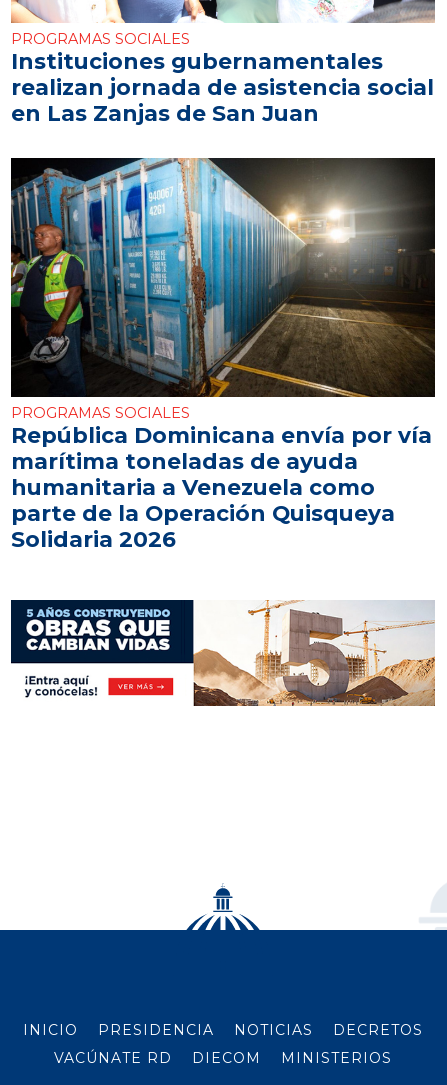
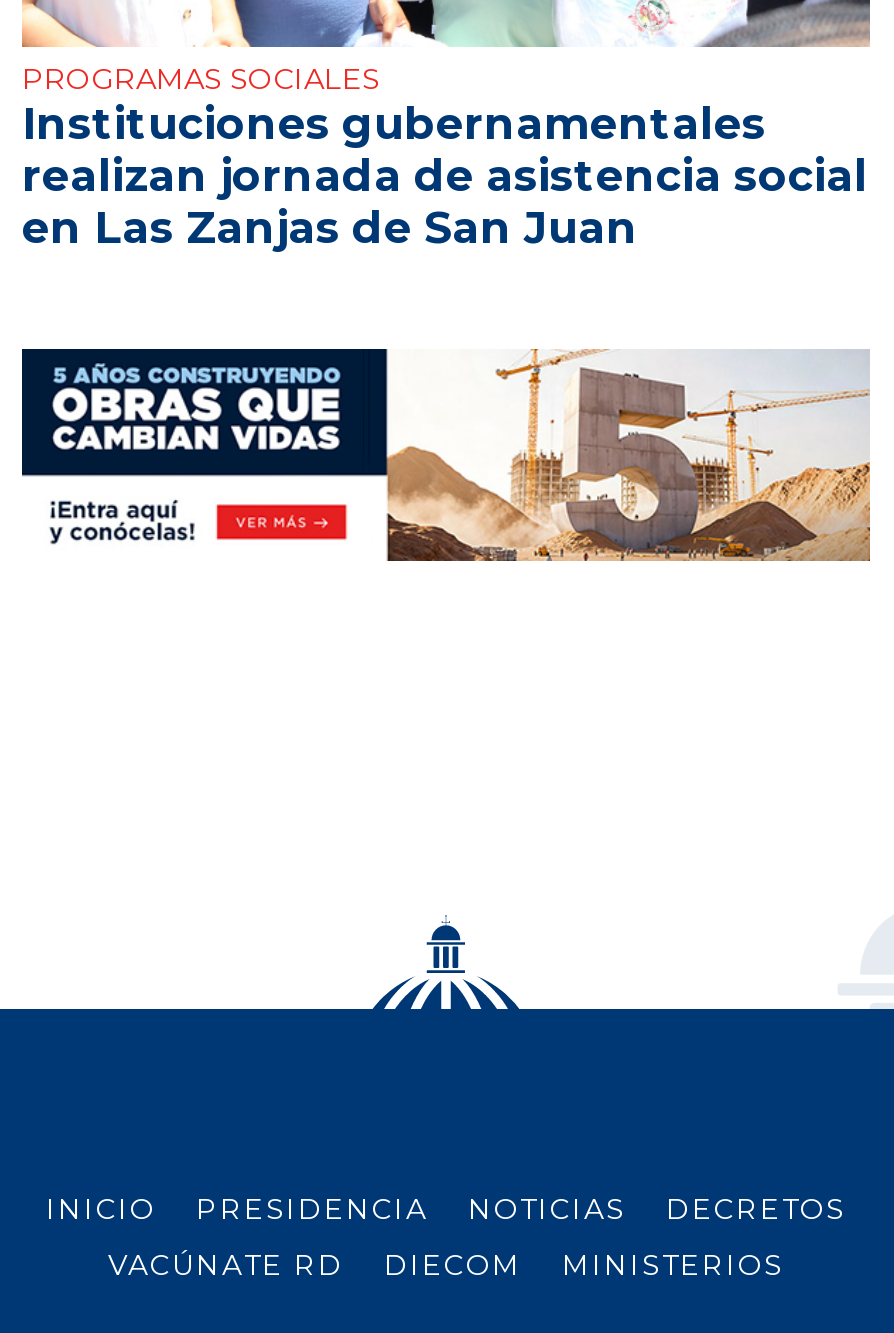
- [image]
- PROGRAMAS SOCIALES
- República Dominicana envía por vía
- marítima toneladas de ayuda
- humanitaria a Venezuela como
- parte de la Operación Quisqueya
- Solidaria 2026
